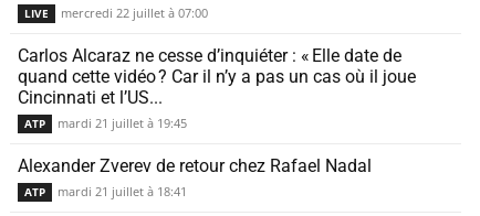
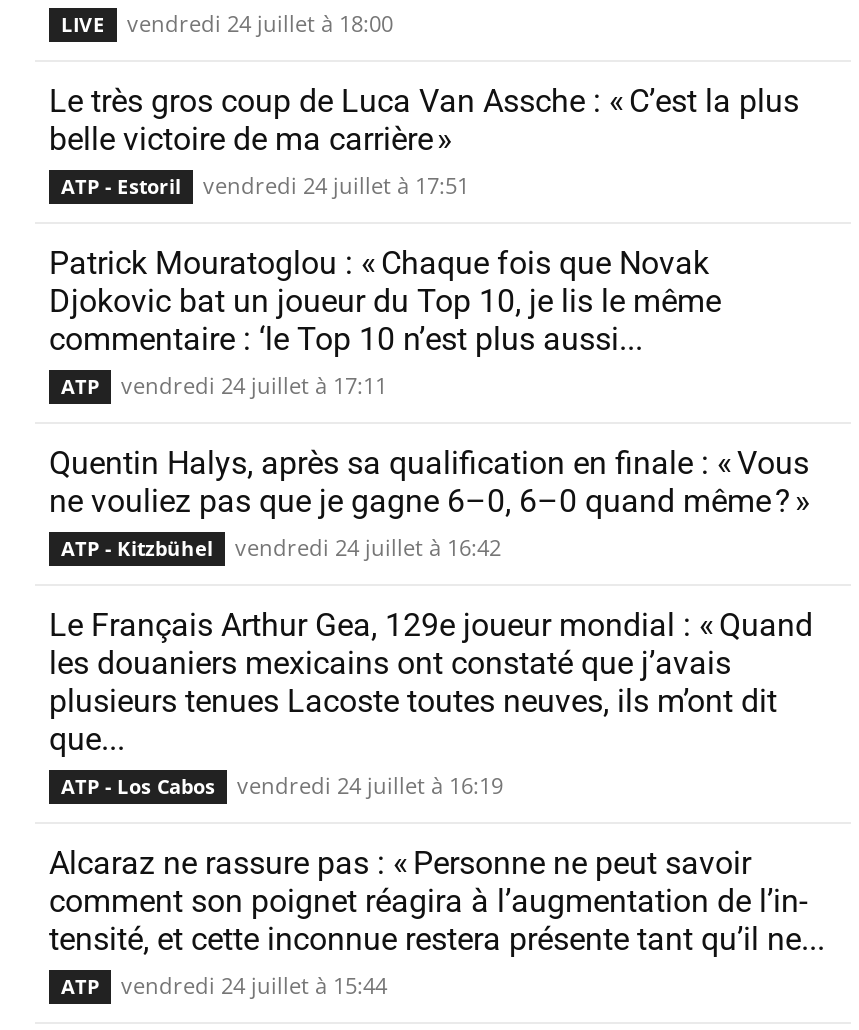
- mercredi 22 juillet à 07:00
- Carlos Alcaraz ne cesse d’inquiéter : « Elle date de
- quand cette vidéo ? Car il n’y a pas un cas où il joue
- Cincinnati et l’US...
+ vendredi 24 juillet à 18:00
+ Le très gros coup de Luca Van Assche : « C’est la plus
+ belle victoire de ma carrière »
+ ATP - Estoril
+ vendredi 24 juillet à 17:51
+ Patrick Mouratoglou : « Chaque fois que Novak
+ Djokovic bat un joueur du Top 10, je lis le même
+ commentaire : ‘le Top 10 n’est plus aussi...

- mardi 21 juillet à 19:45
- Alexander Zverev de retour chez Rafael Nadal
+ vendredi 24 juillet à 17:11
+ Quentin Halys, après sa qualification en finale : « Vous
+ ne vouliez pas que je gagne 6–0, 6–0 quand même ? »
+ ATP - Kitzbühel
+ vendredi 24 juillet à 16:42
+ Le Français Arthur Gea, 129e joueur mondial : « Quand
+ les douaniers mexicains ont constaté que j’avais
+ plusieurs tenues Lacoste toutes neuves, ils m’ont dit
+ que...
+ ATP - Los Cabos
+ vendredi 24 juillet à 16:19
+ Alcaraz ne rassure pas : « Personne ne peut savoir
+ comment son poignet réagira à l’augmentation de l’in
+ tensité, et cette inconnue restera présente tant qu’il ne...

- mardi 21 juillet à 18:41
+ vendredi 24 juillet à 15:44
